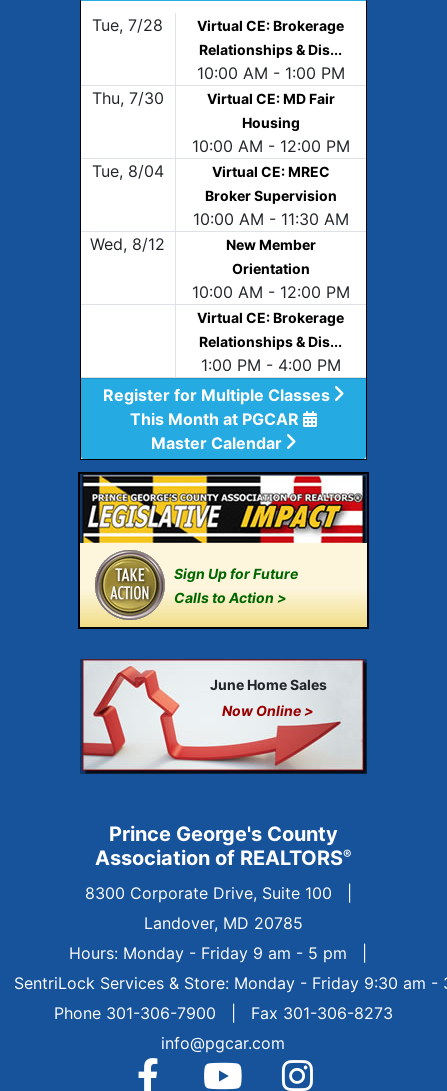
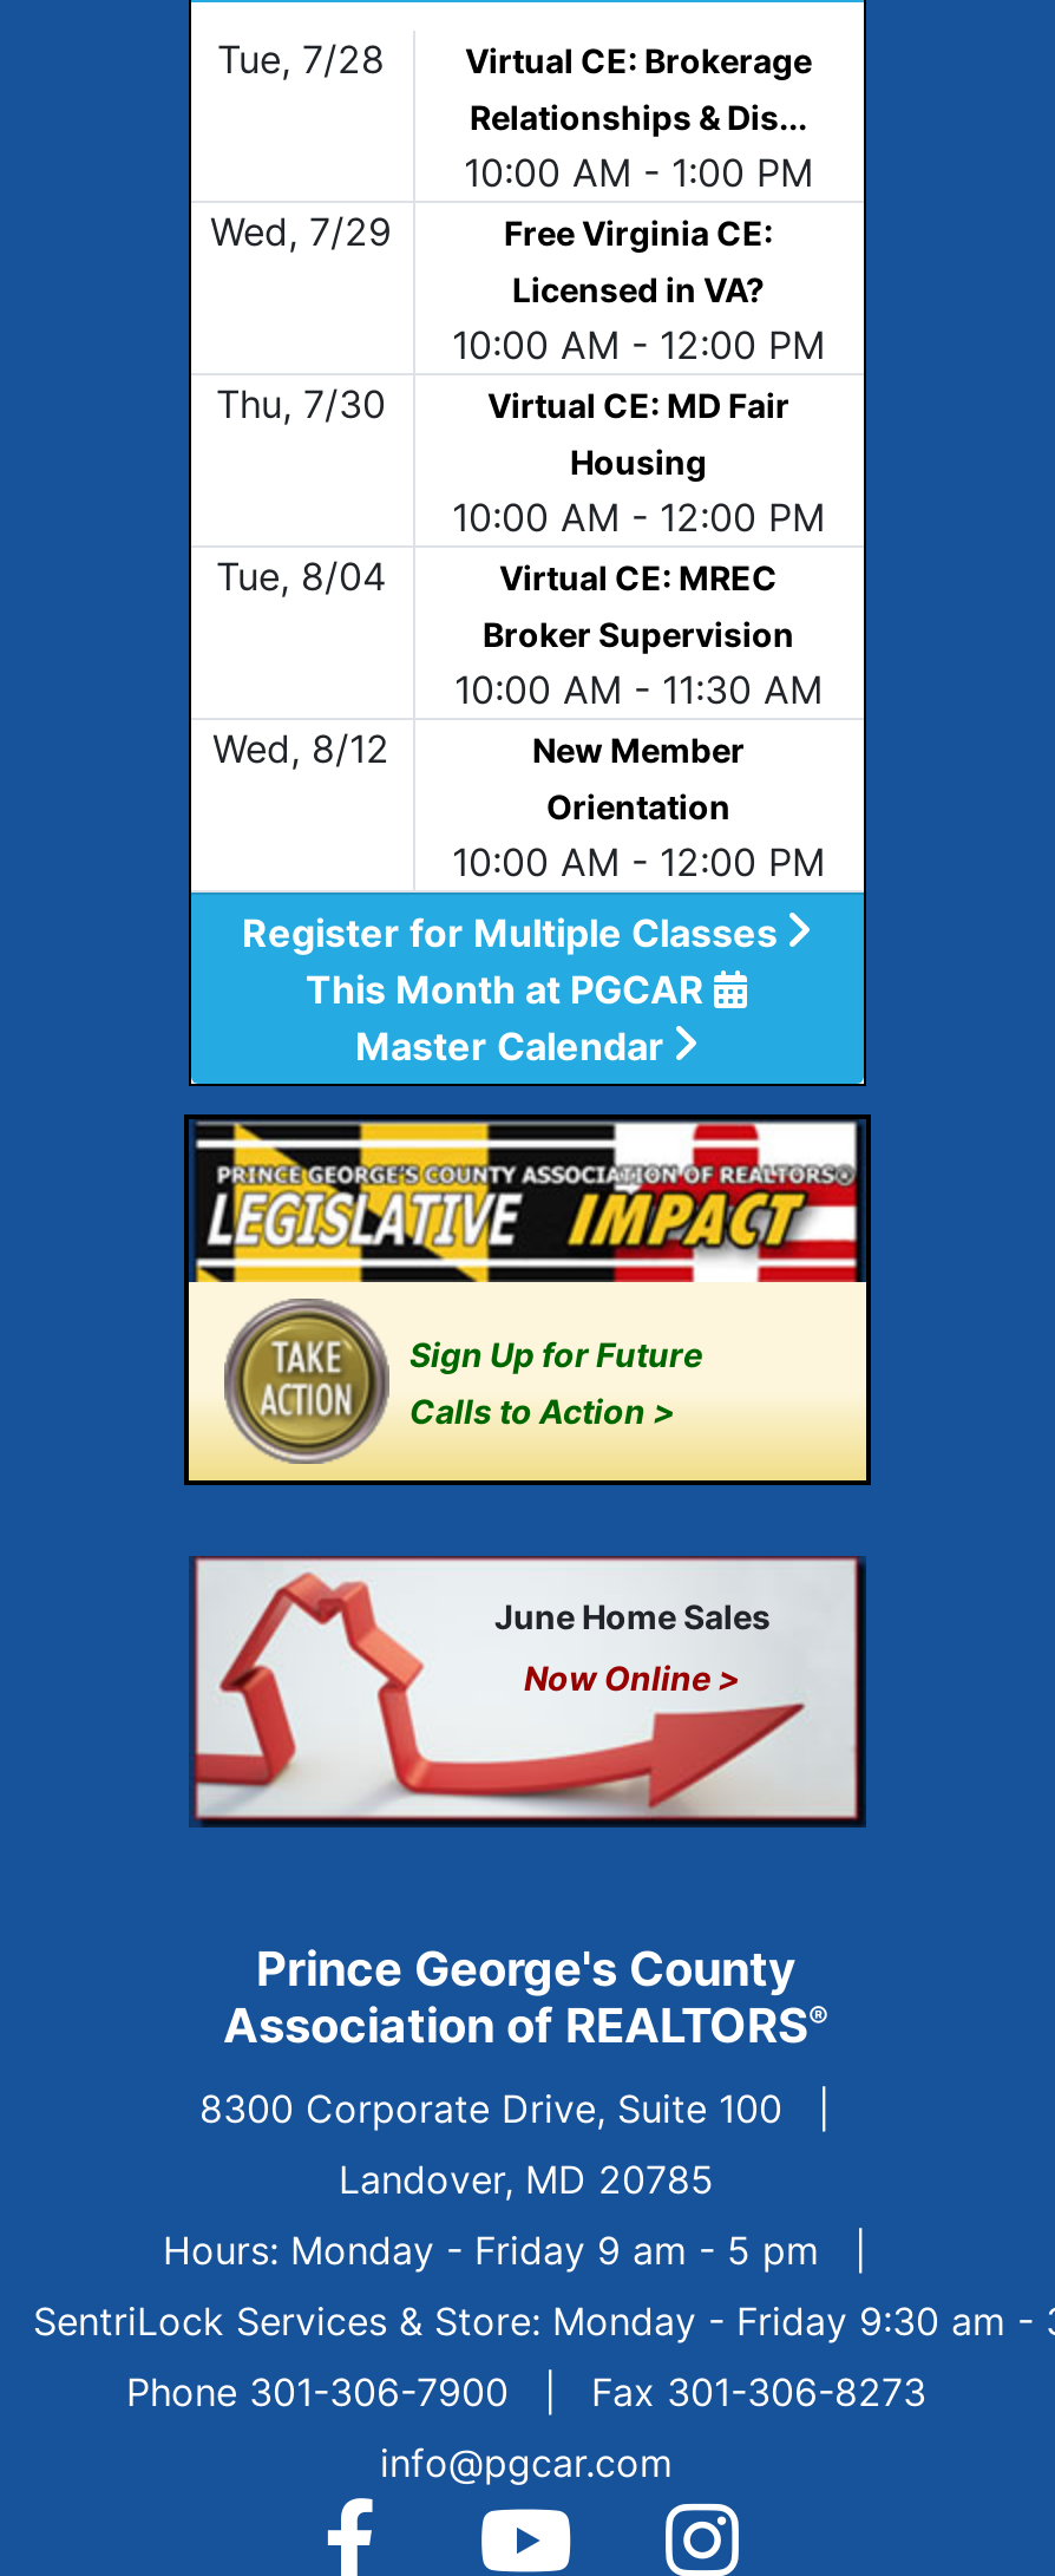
+ Wed, 7/29
+ Free Virginia CE:
+ Licensed in VA?
+ 10:00 AM - 12:00 PM

moved down: Thu, 7/30 | Virtual CE: MD Fair | Housing | ... | Orientation | 10:00 AM - 12:00 PM

- Virtual CE: Brokerage
- Relationships & Dis...
- 1:00 PM - 4:00 PM
